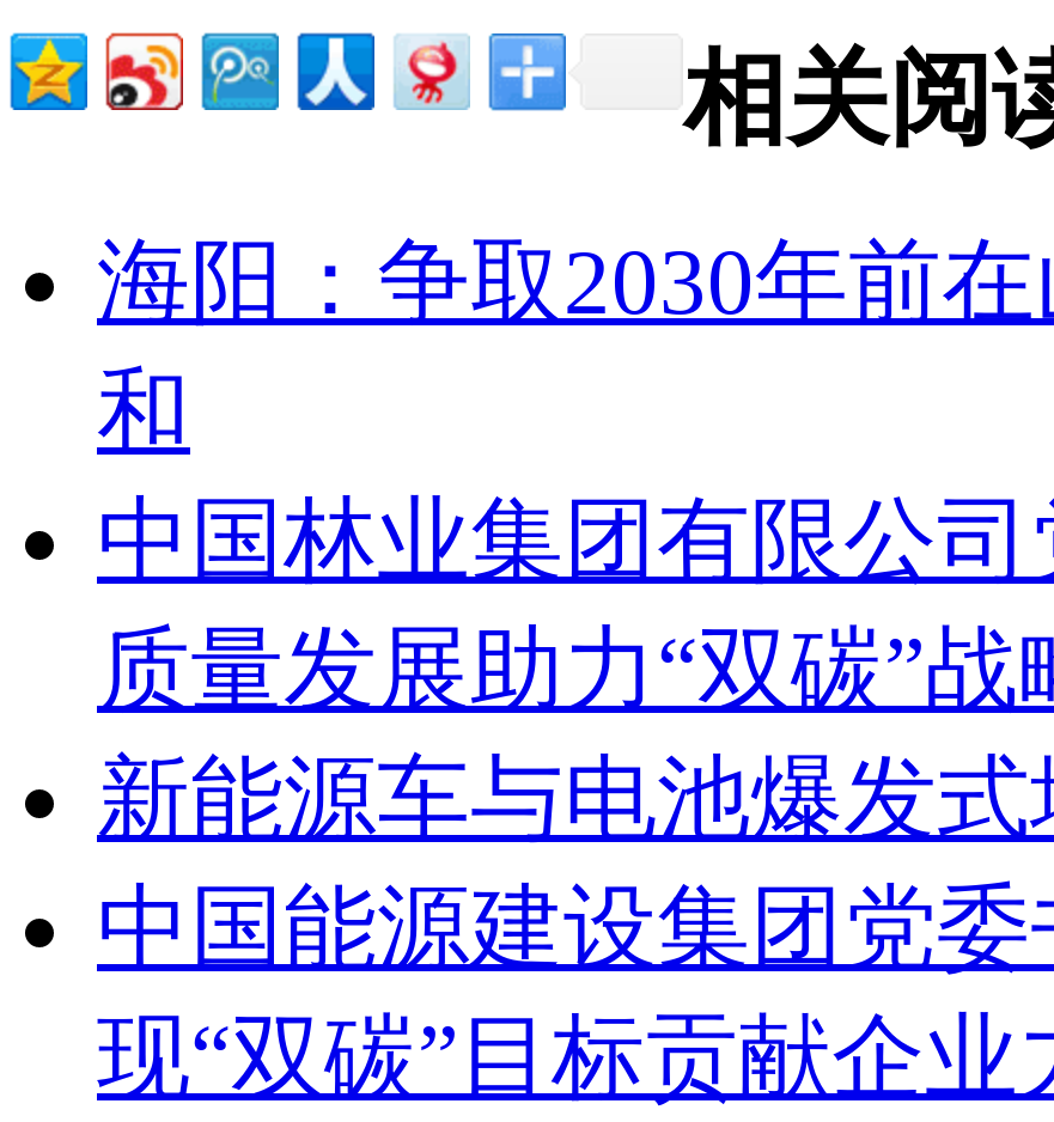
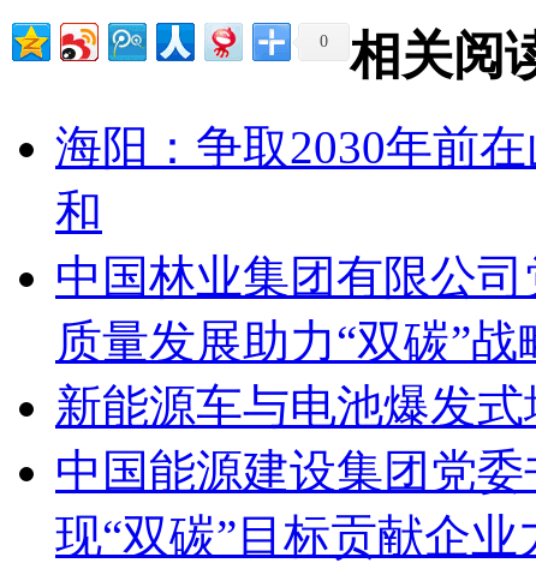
+ 0
